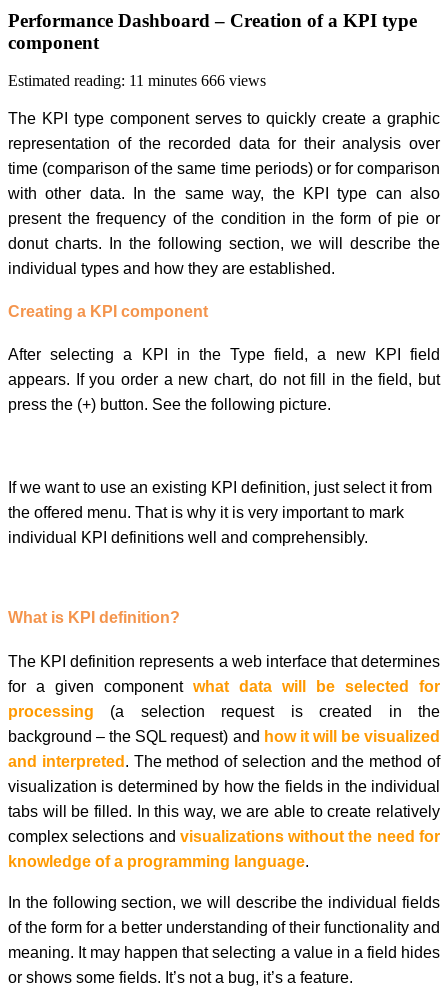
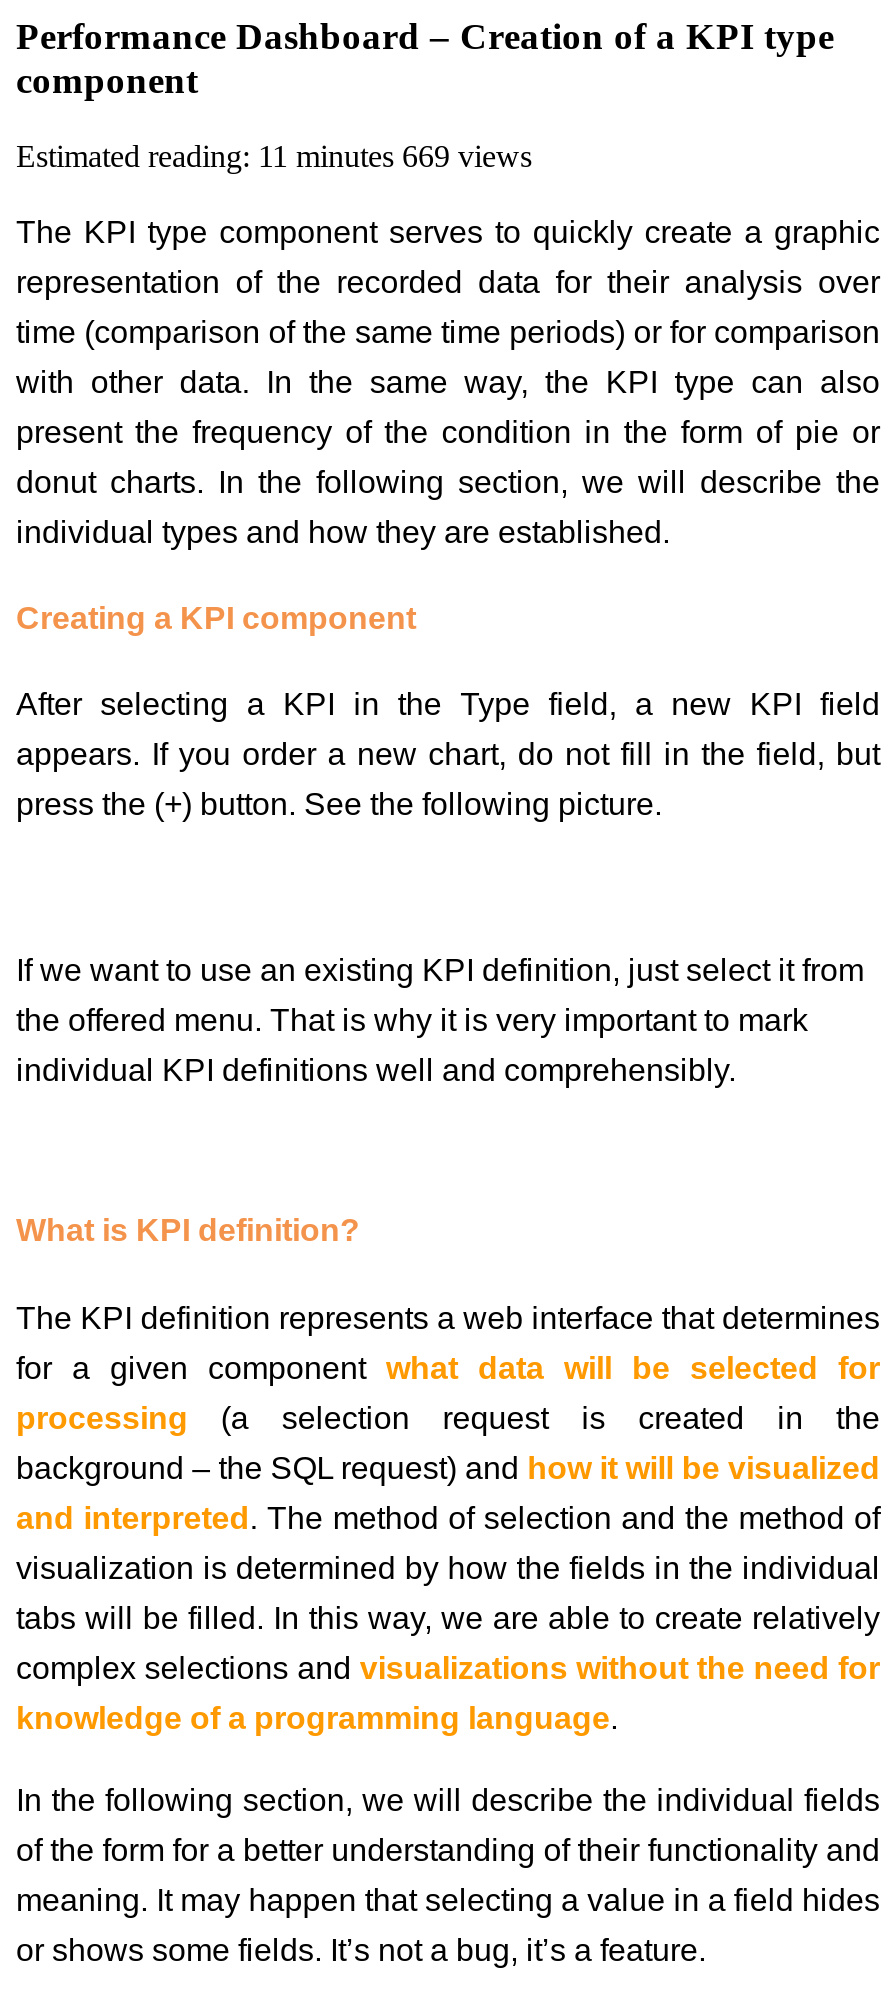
- Estimated reading: 11 minutes 666 views
+ Estimated reading: 11 minutes 669 views
